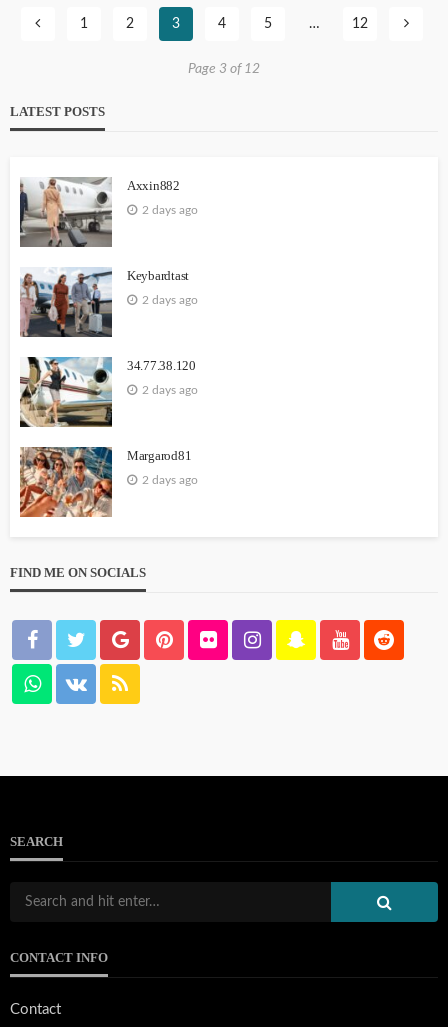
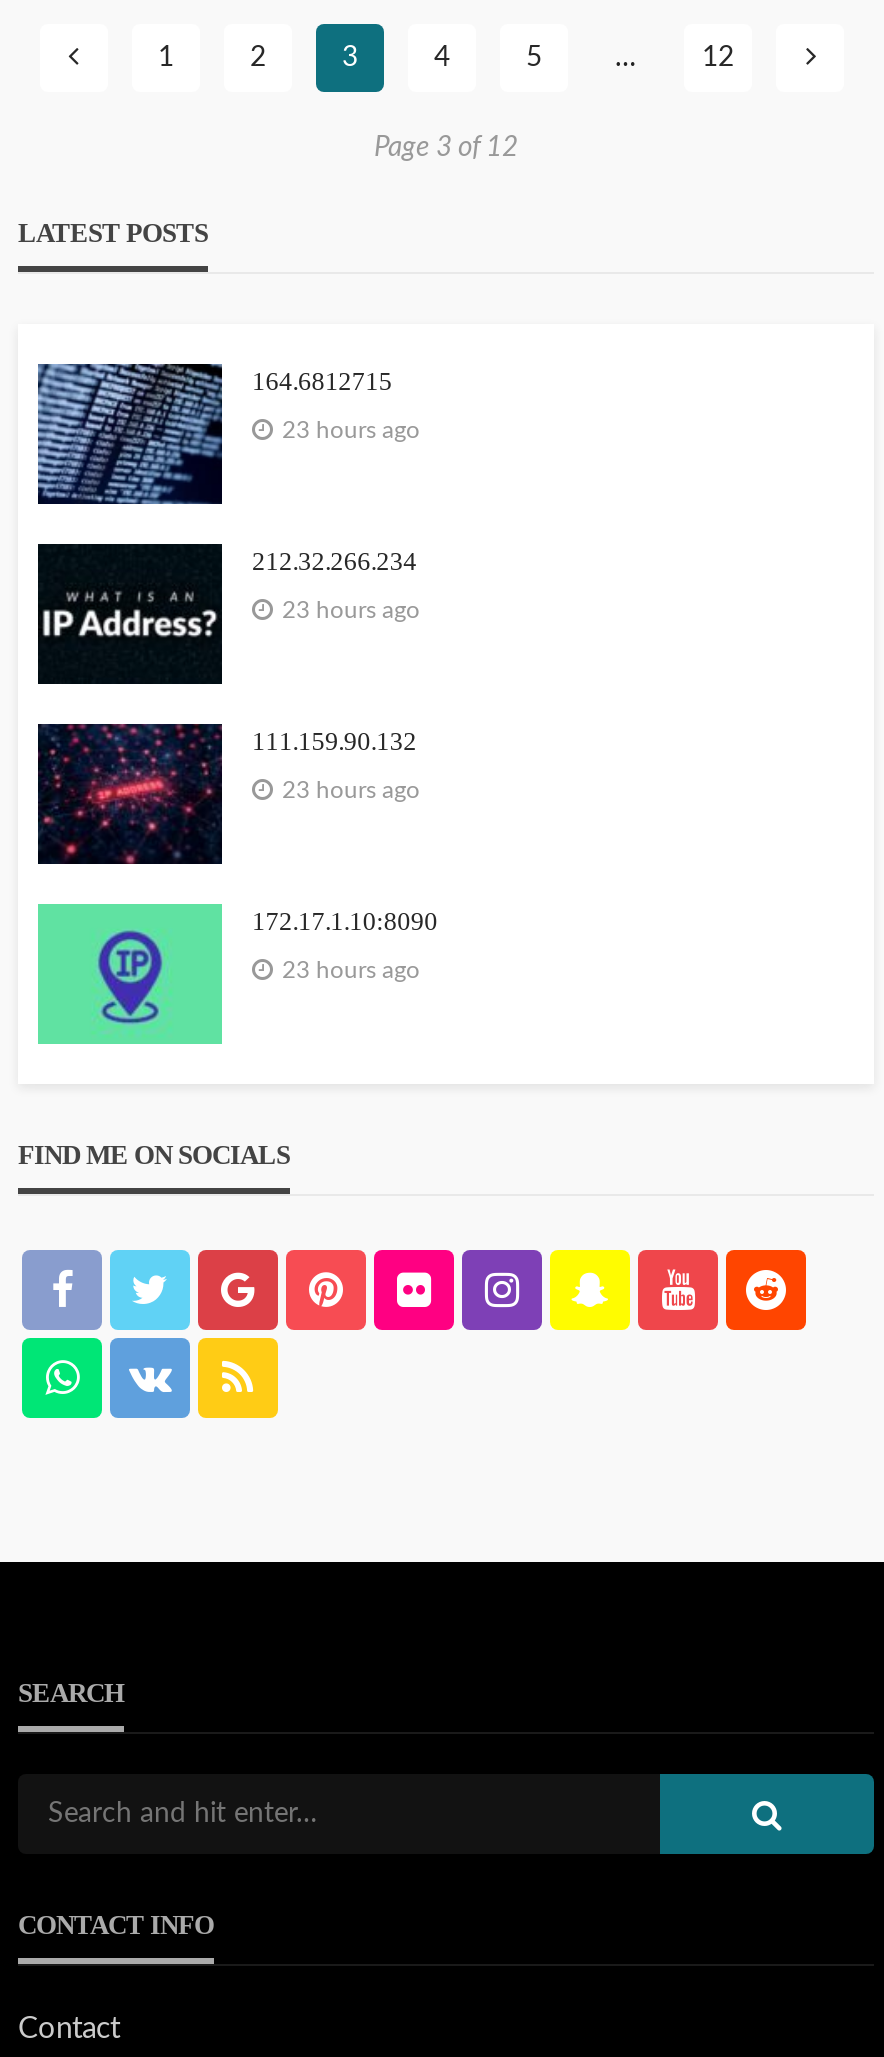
- [image]
- Axxin882
+ [image]
+ 164.6812715

- 2 days ago
+ 23 hours ago

- [image]
- Keybardtast
+ [image]
+ 212.32.266.234

- 2 days ago
+ 23 hours ago

- [image]
- 34.77.38.120
+ [image]
+ 111.159.90.132

- 2 days ago
+ 23 hours ago

- [image]
- Margarod81
+ [image]
+ 172.17.1.10:8090

- 2 days ago
+ 23 hours ago
